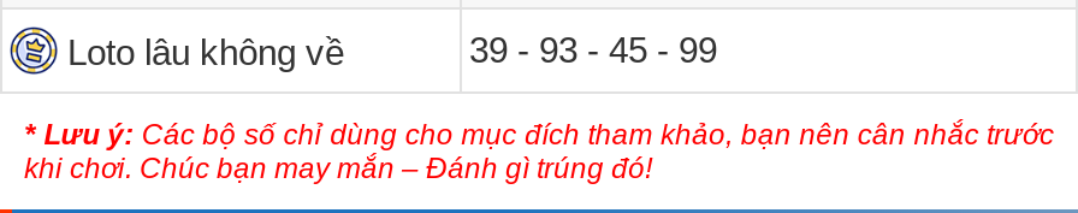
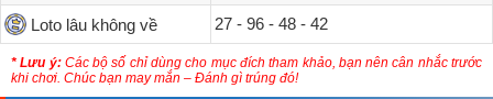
- 39 - 93 - 45 - 99
+ 27 - 96 - 48 - 42
